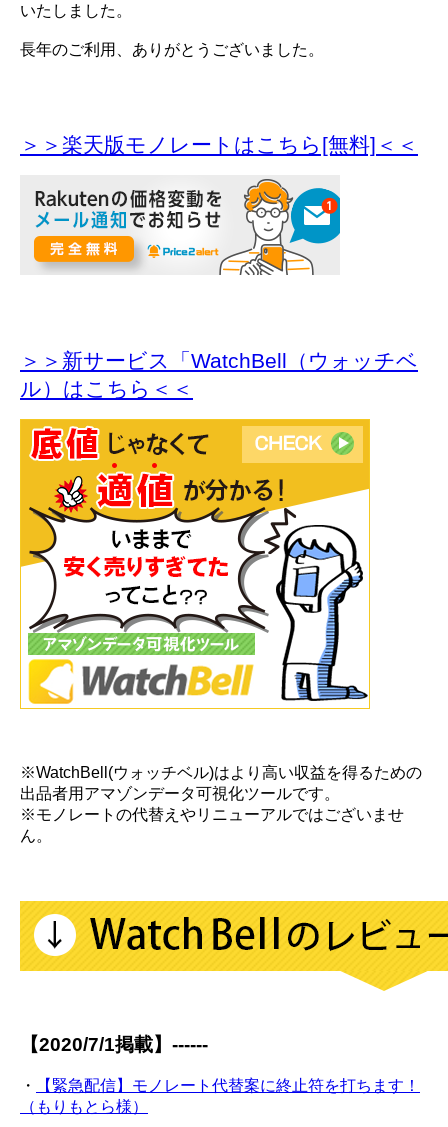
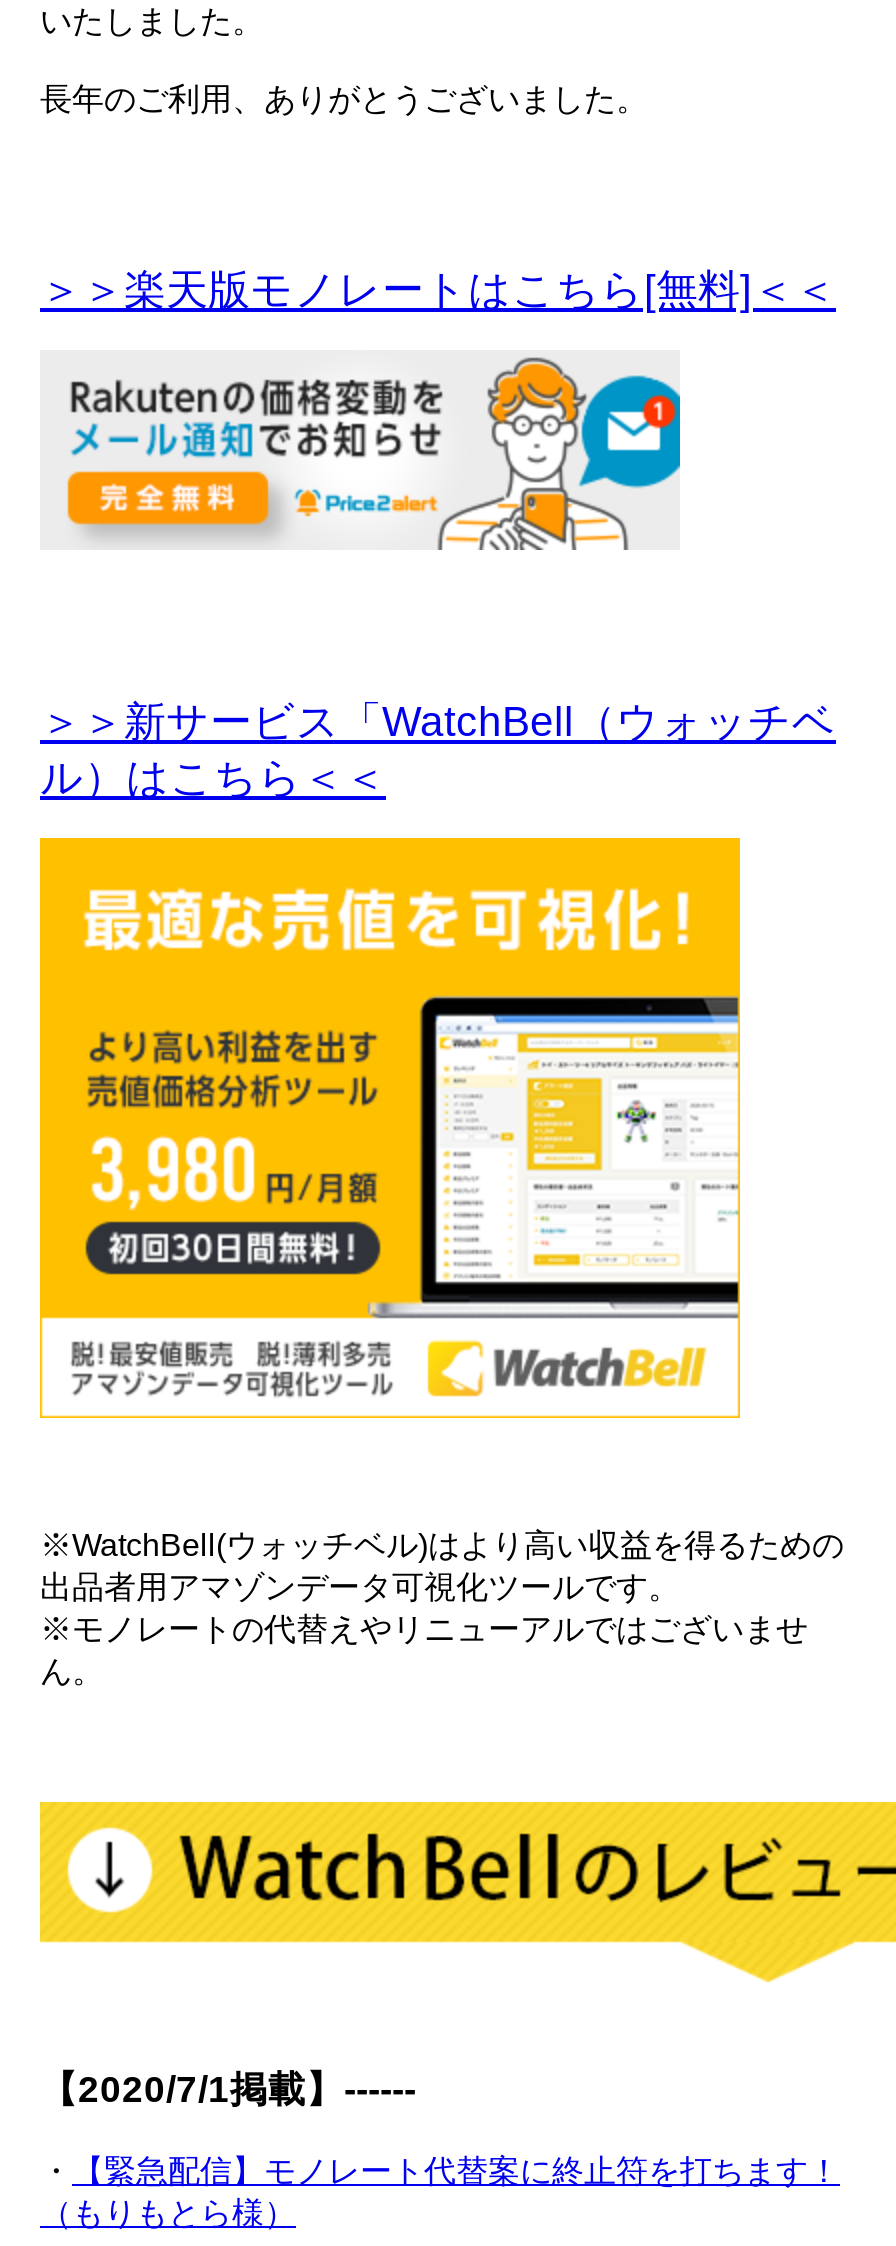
- [image]
+ [image]
